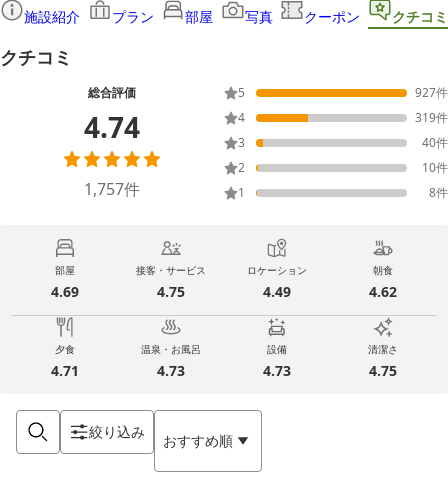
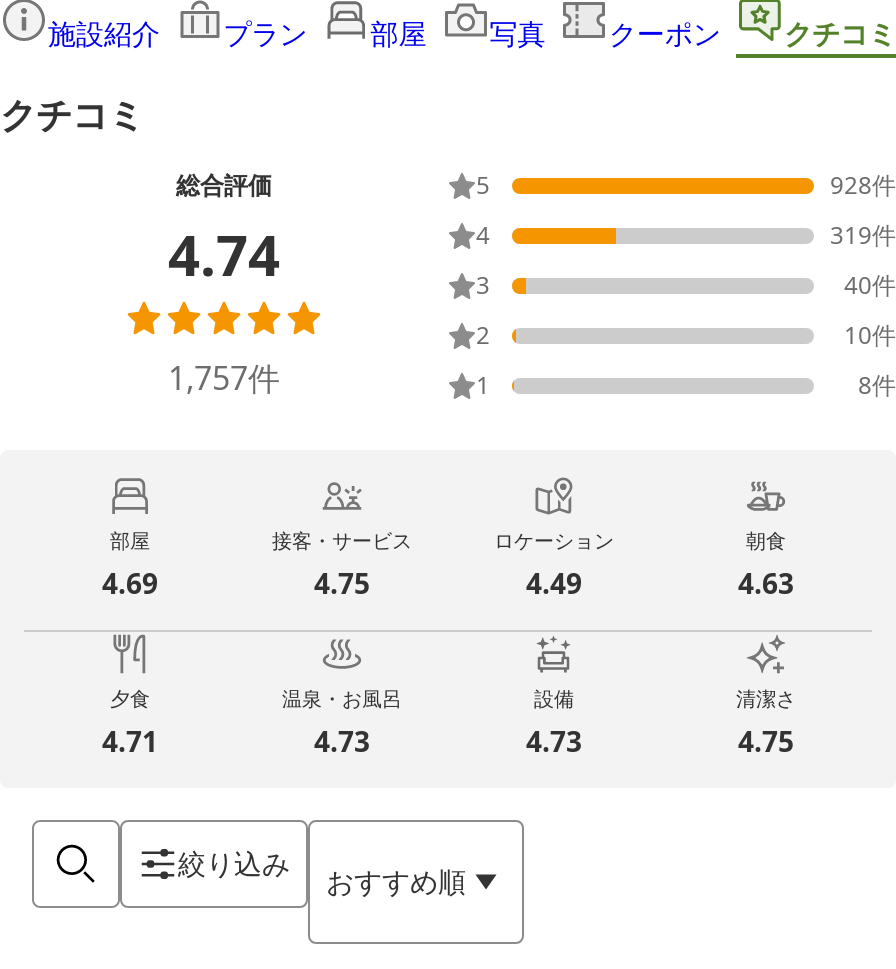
- 927件
+ 928件

- 4.62
+ 4.63
